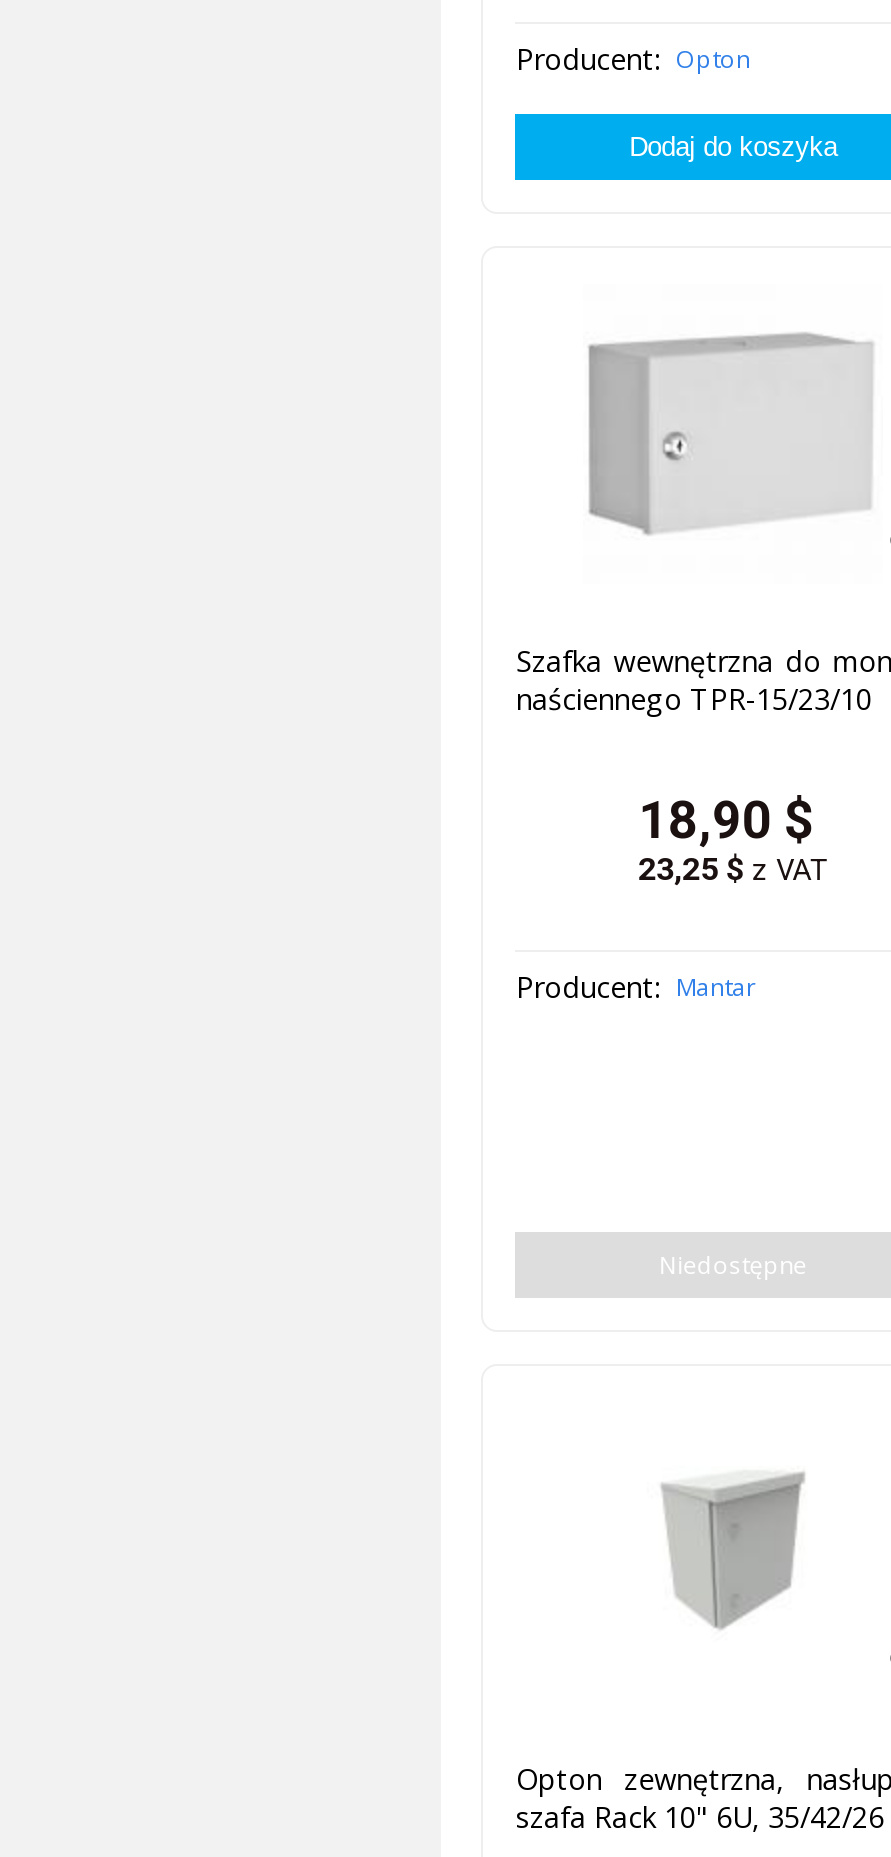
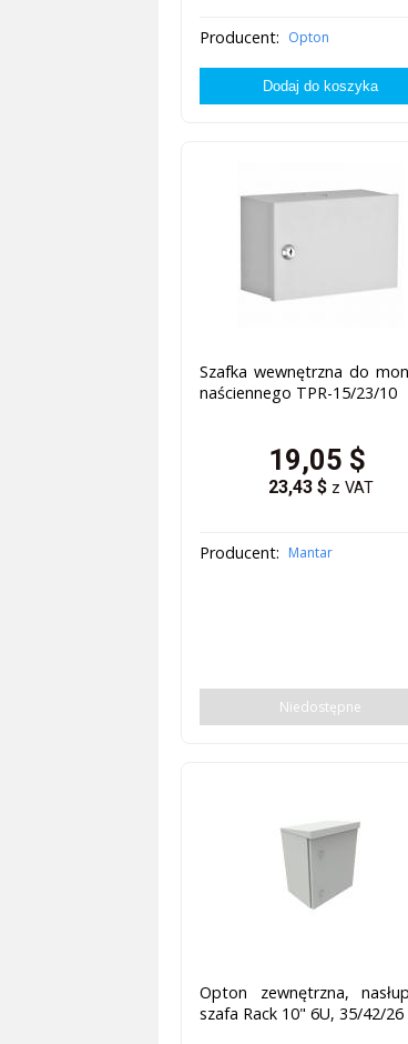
- 18,90 $
+ 19,05 $

- 23,25 $z VAT
+ 23,43 $z VAT
